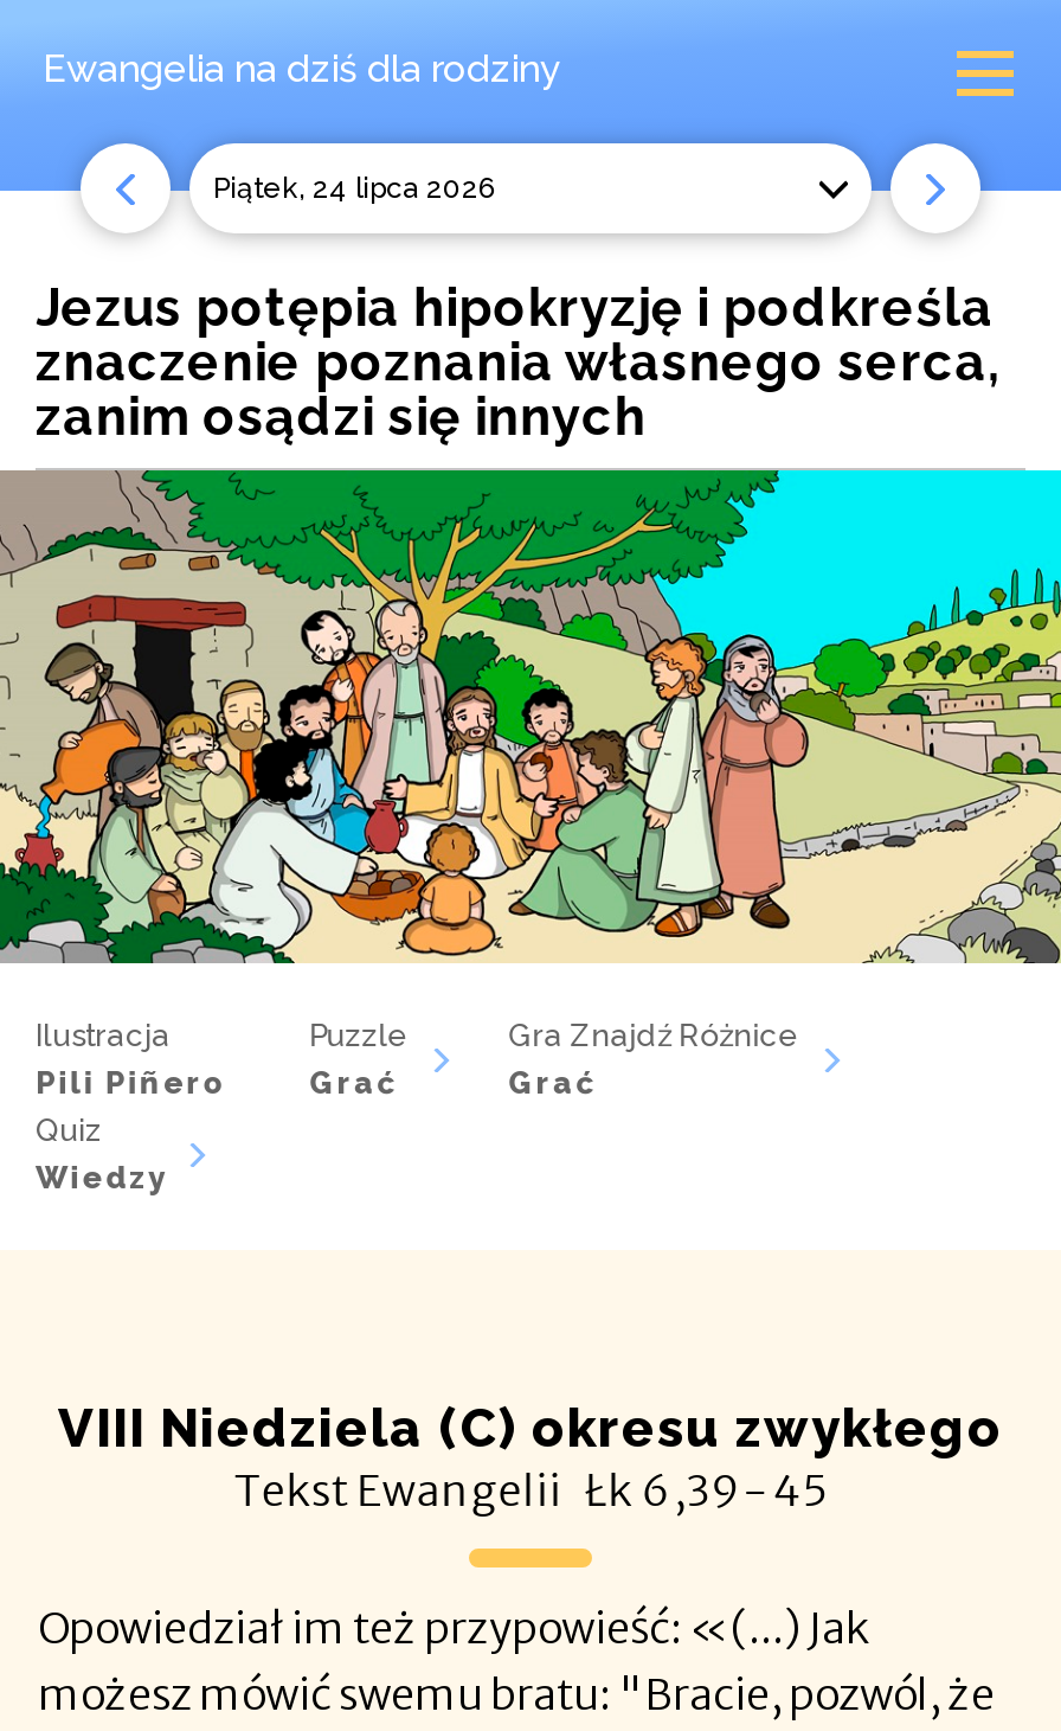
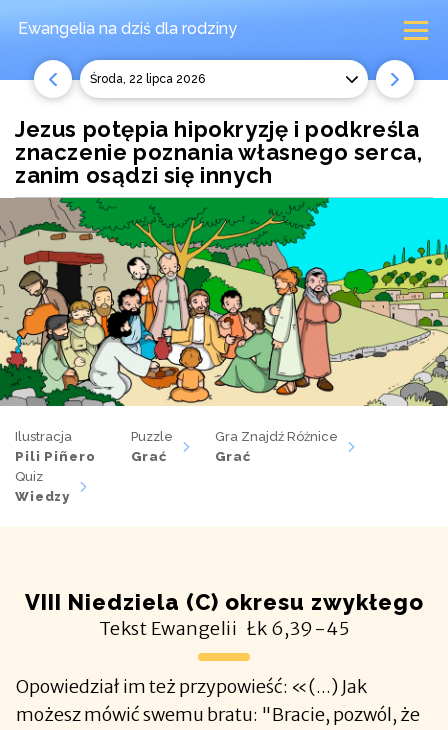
- piątek, 24 lipca 2026
+ środa, 22 lipca 2026
